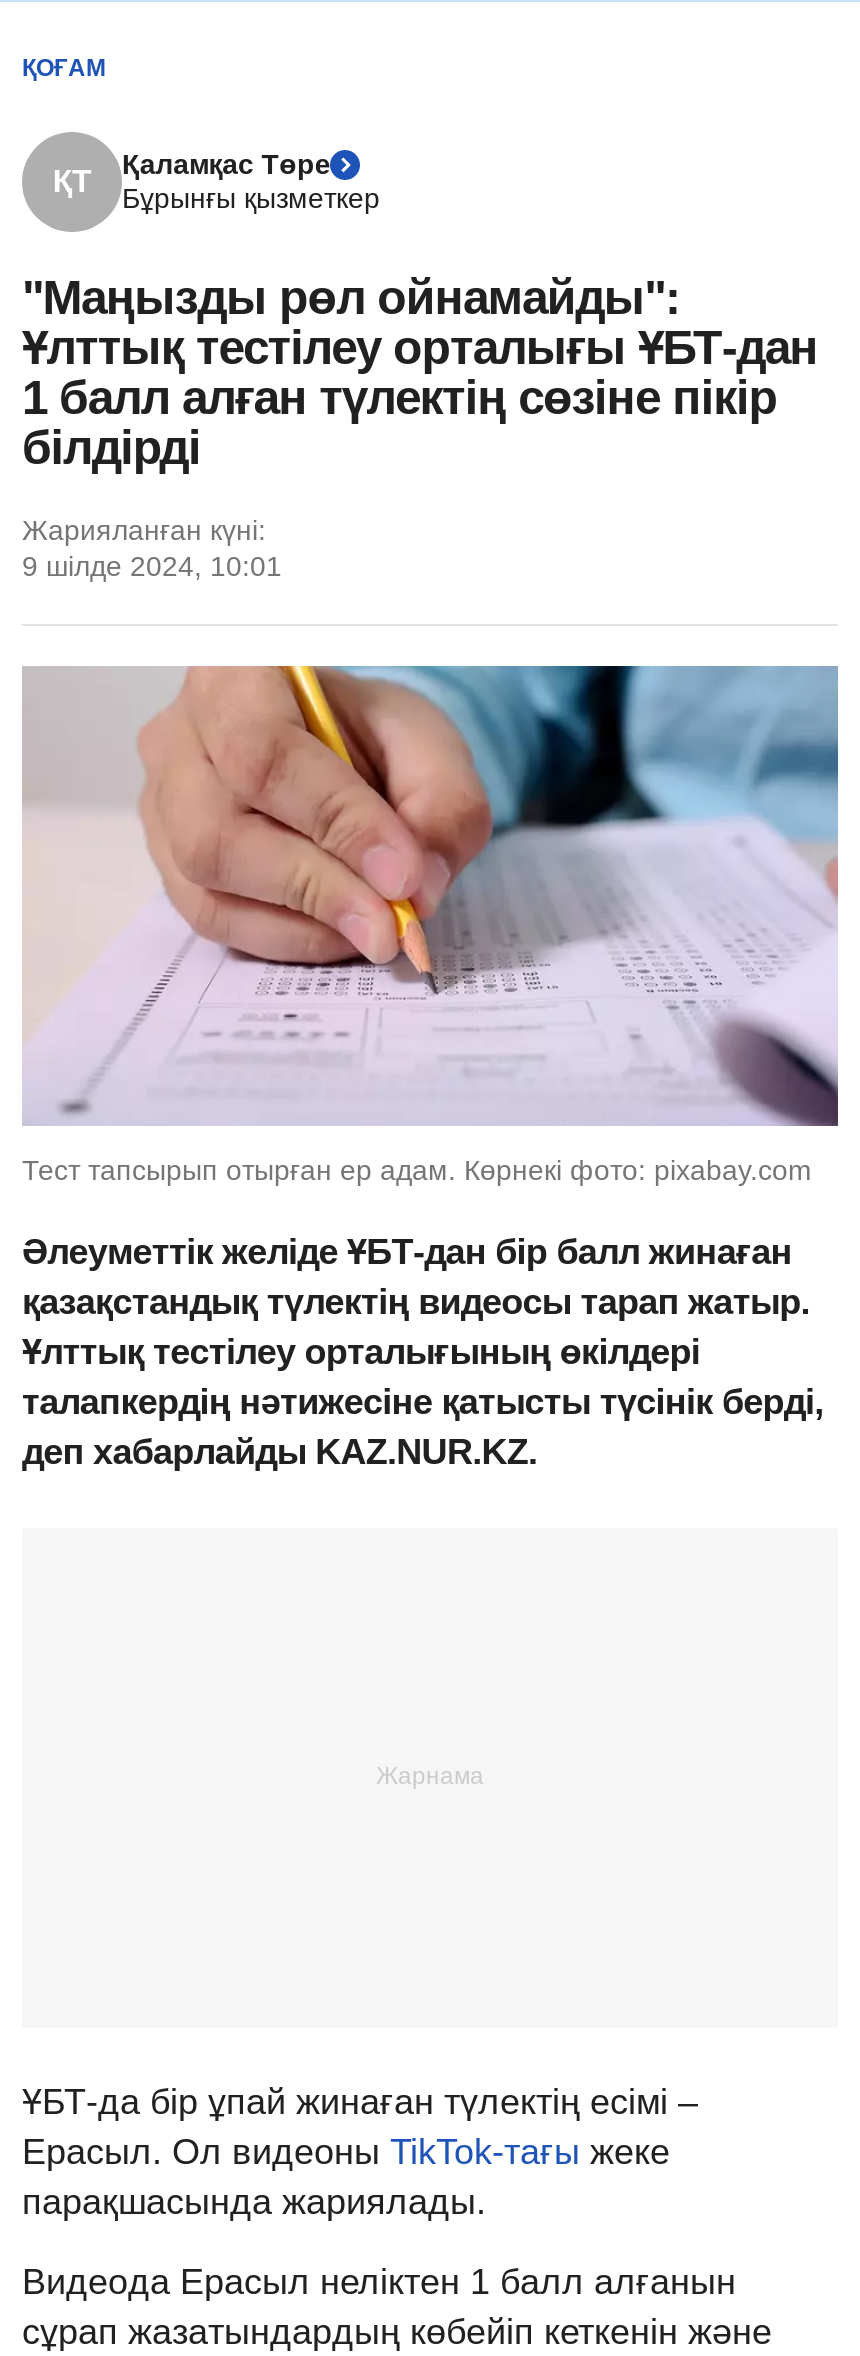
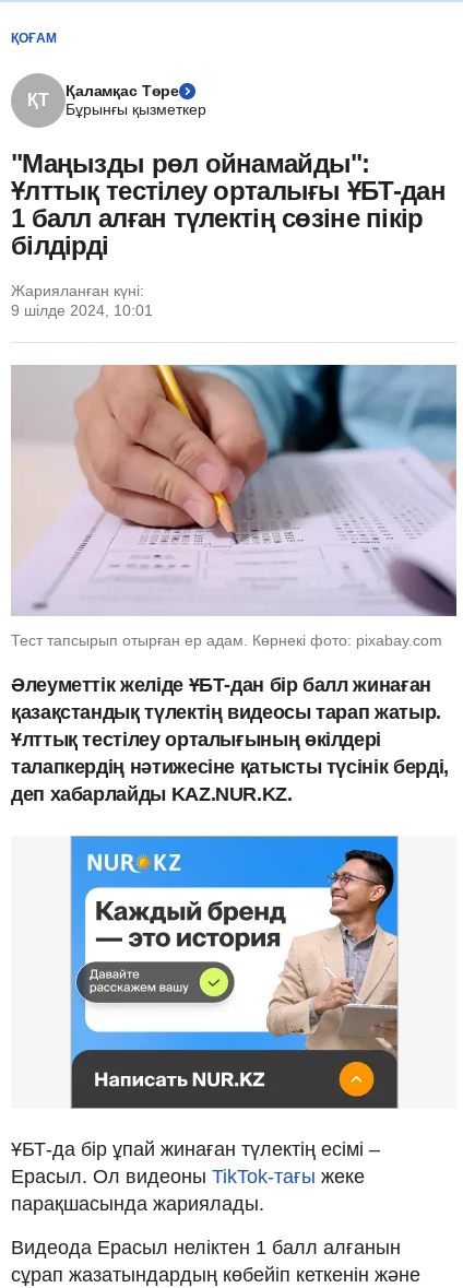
+ [image]
